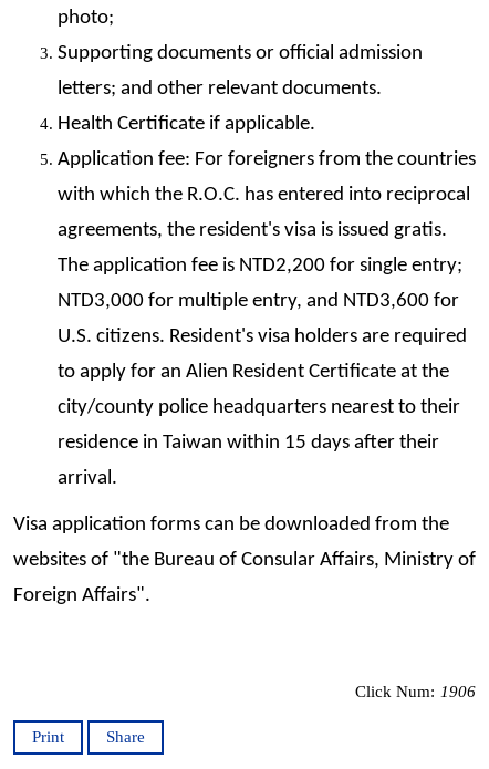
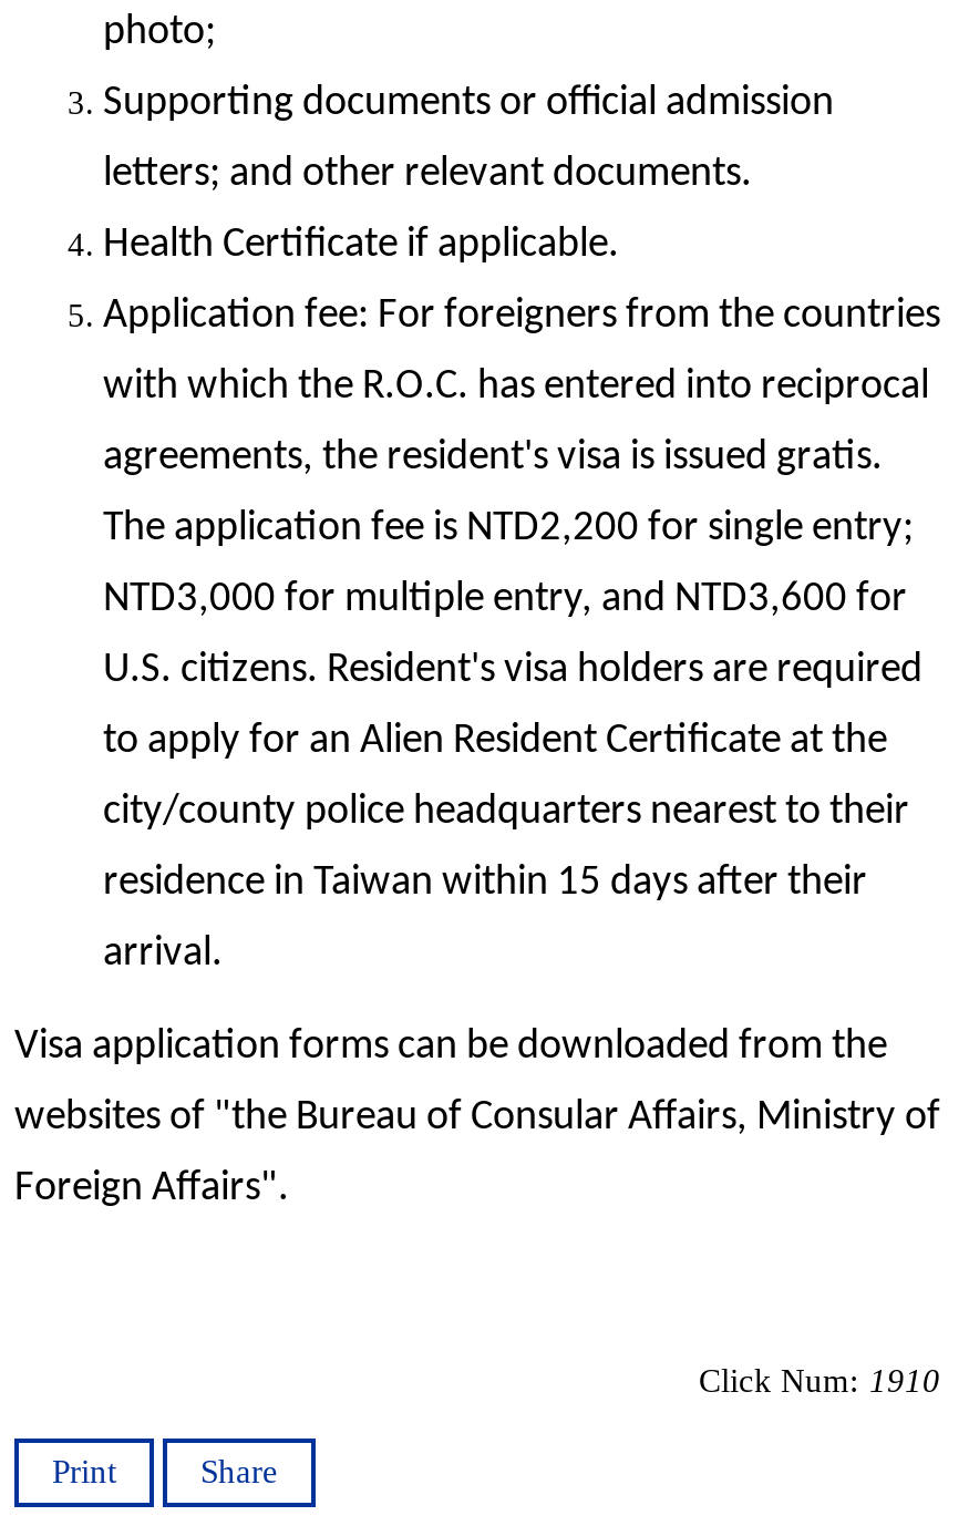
- Click Num: 1906
+ Click Num: 1910
